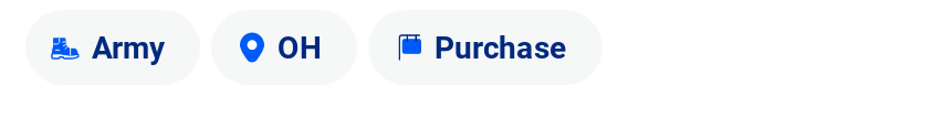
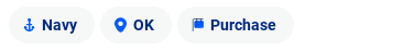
- Army
- OH
+ Navy
+ OK
